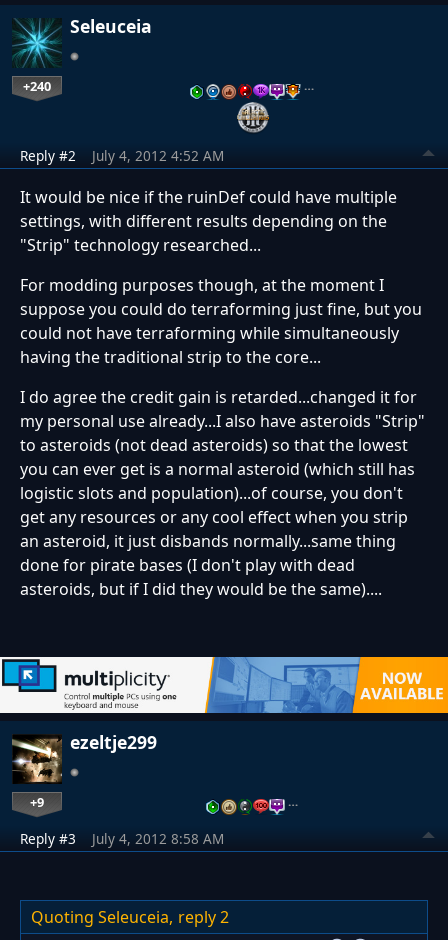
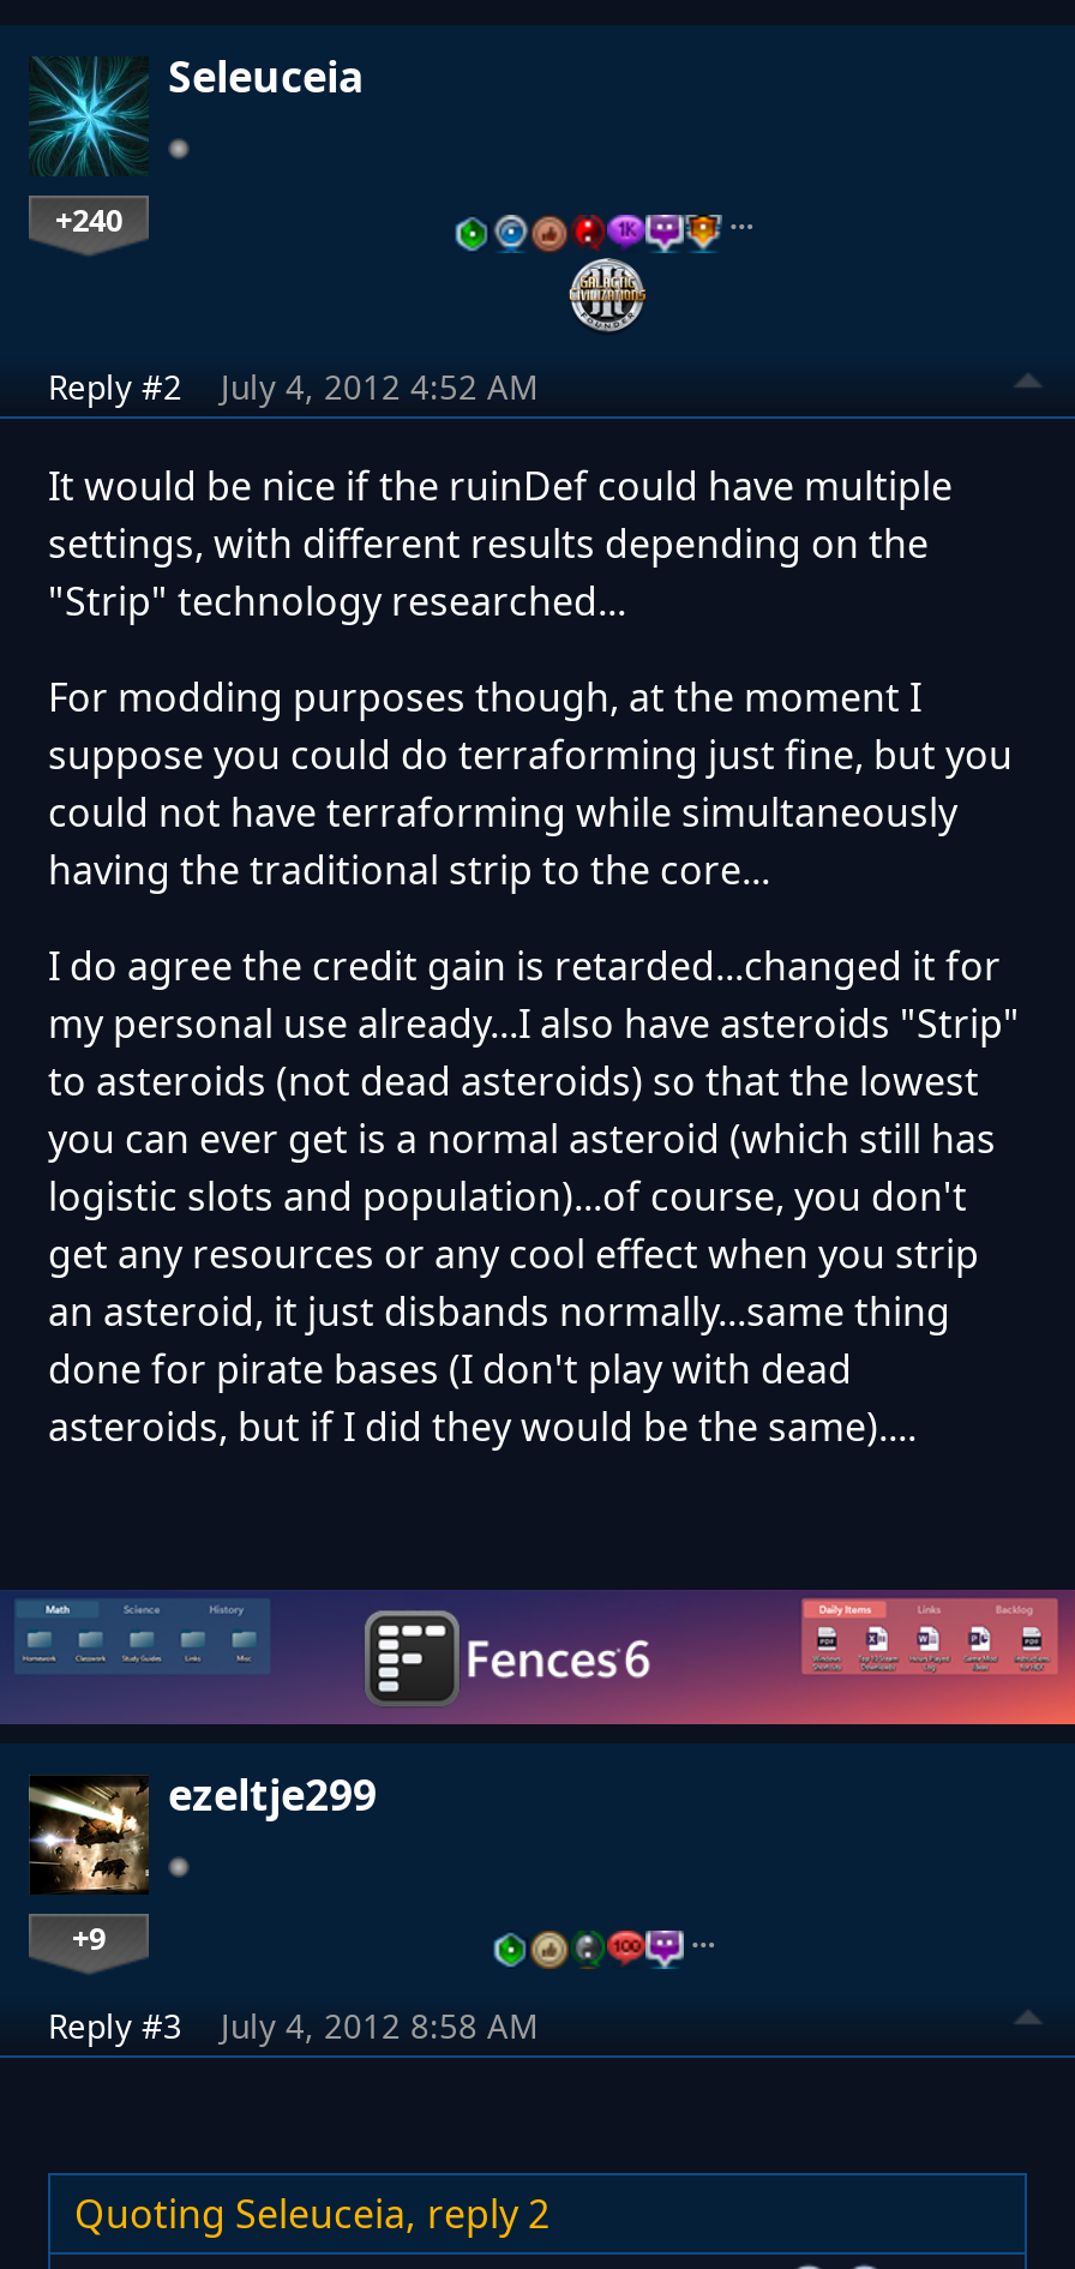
- [image]
+ [image]
